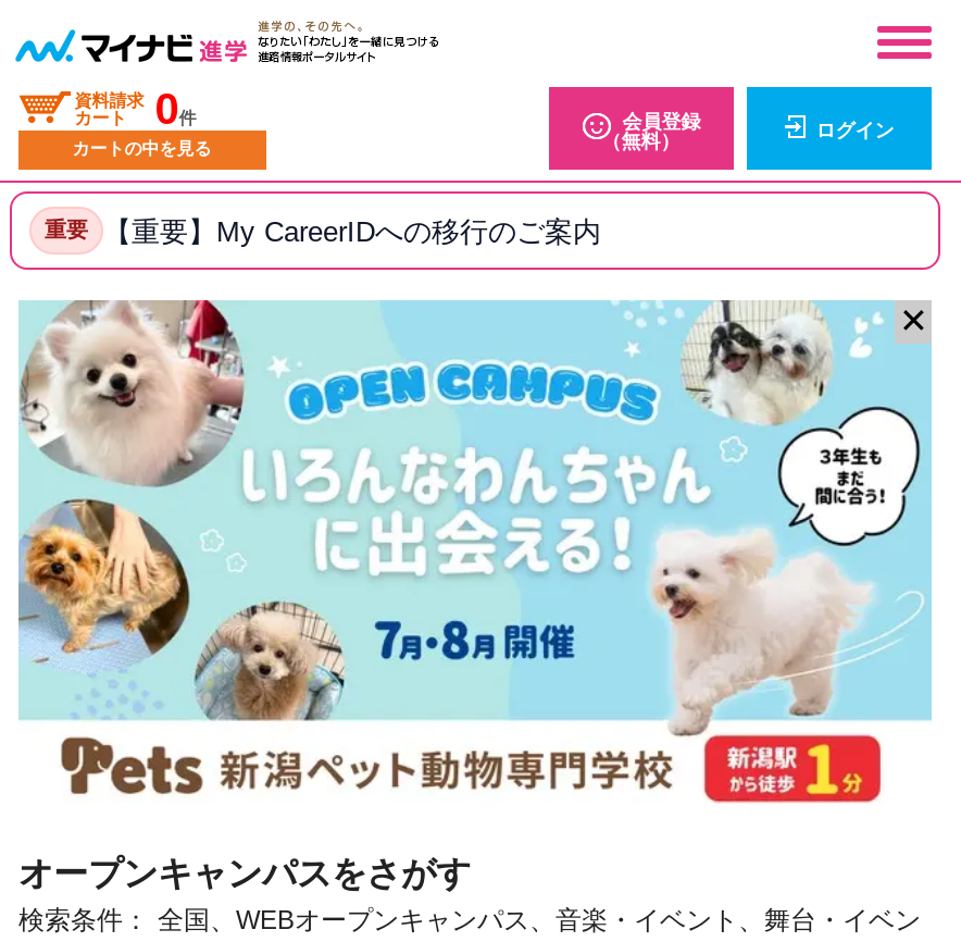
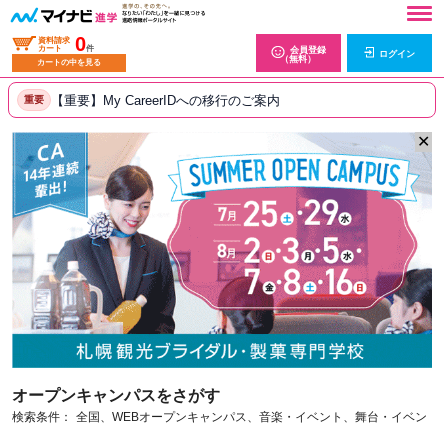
- [image]
+ [image]
